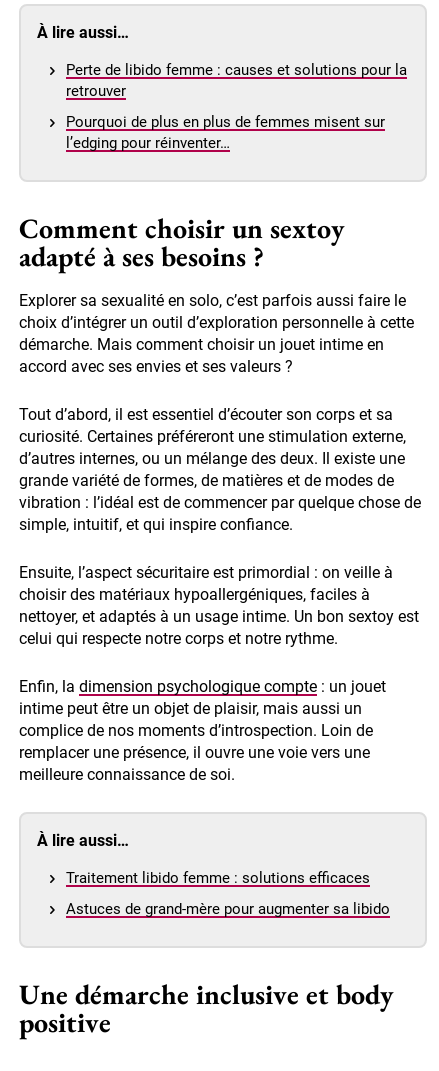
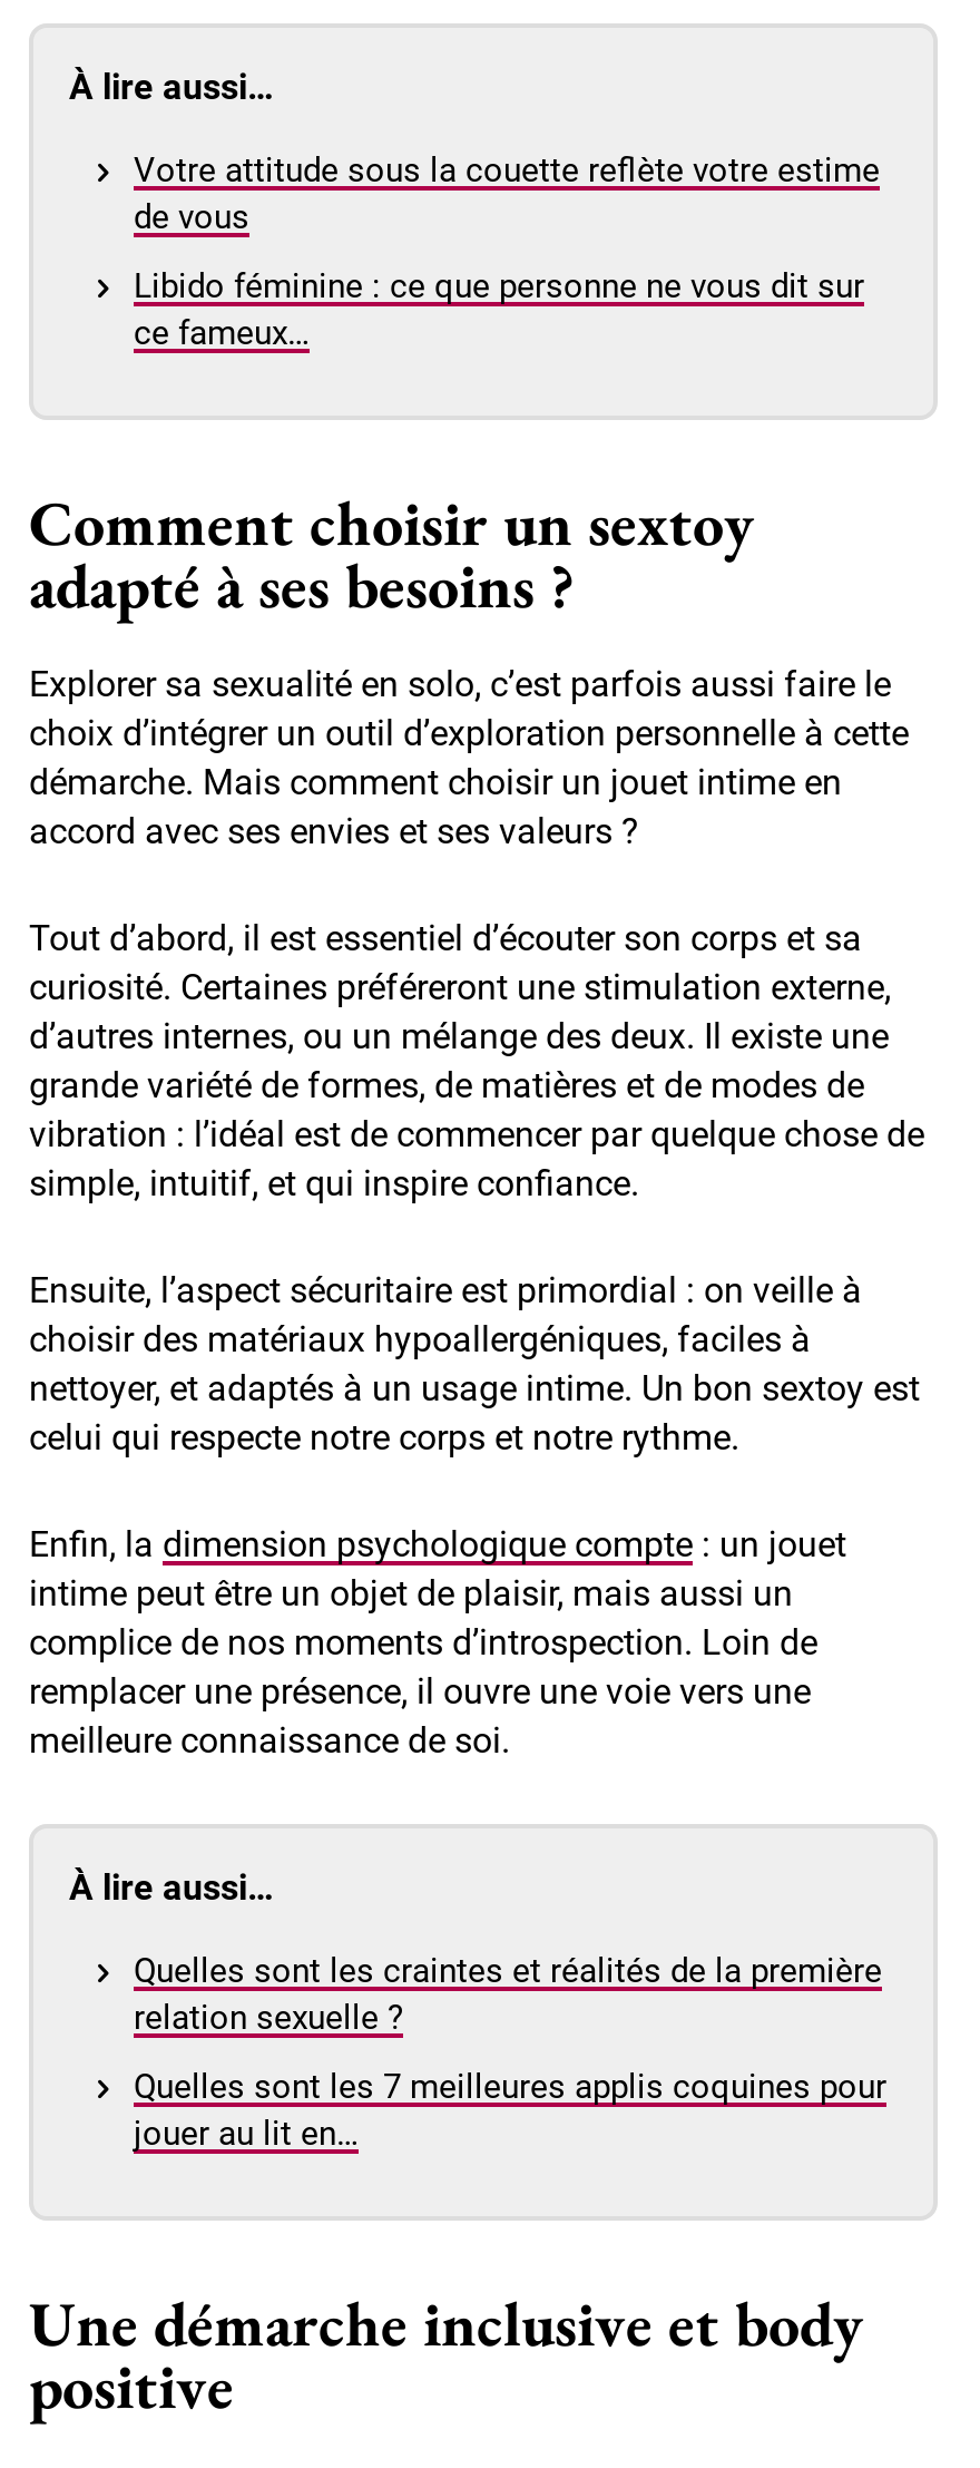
- Perte de libido femme : causes et solutions pour la
- retrouver
+ Votre attitude sous la couette reflète votre estime
+ de vous

- Pourquoi de plus en plus de femmes misent sur
- l’edging pour réinventer…
+ Libido féminine : ce que personne ne vous dit sur
+ ce fameux…

- Traitement libido femme : solutions efficaces
+ Quelles sont les craintes et réalités de la première
+ relation sexuelle ?

- Astuces de grand-mère pour augmenter sa libido
+ Quelles sont les 7 meilleures applis coquines pour
+ jouer au lit en…
